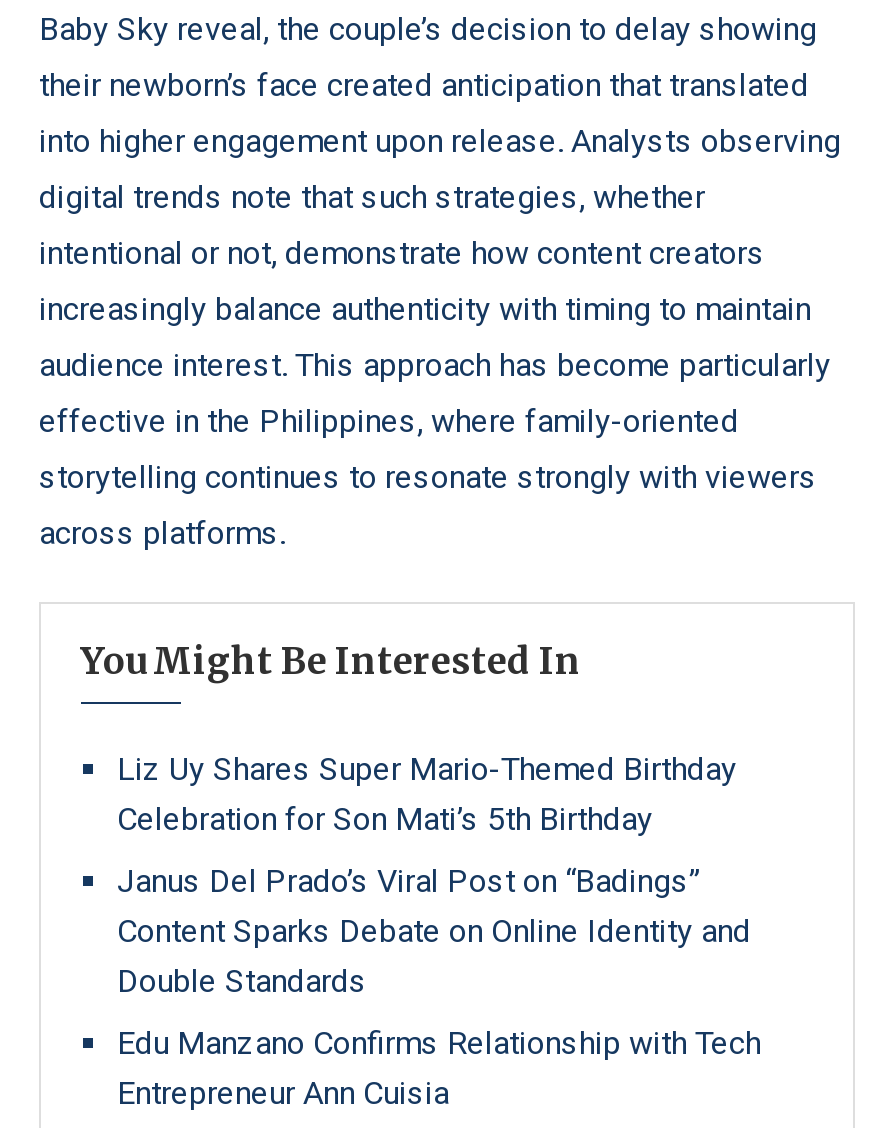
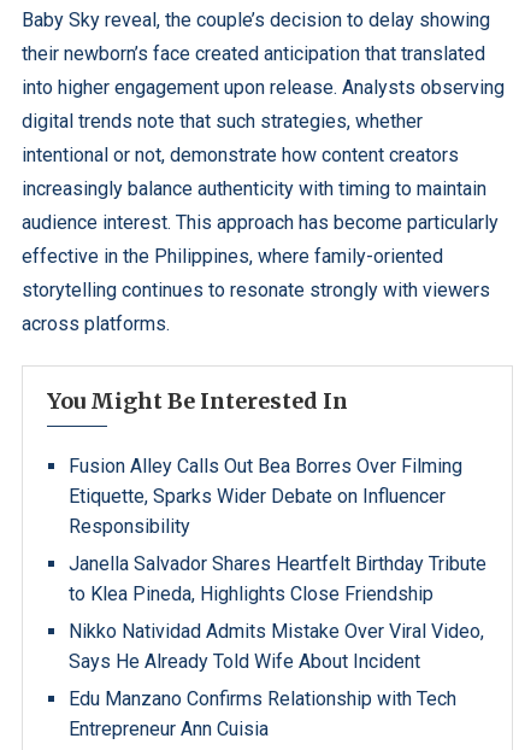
- Liz Uy Shares Super Mario-Themed Birthday
- Celebration for Son Mati’s 5th Birthday
- Janus Del Prado’s Viral Post on “Badings”
- Content Sparks Debate on Online Identity and
- Double Standards
+ Fusion Alley Calls Out Bea Borres Over Filming
+ Etiquette, Sparks Wider Debate on Influencer
+ Responsibility
+ Janella Salvador Shares Heartfelt Birthday Tribute
+ to Klea Pineda, Highlights Close Friendship
+ Nikko Natividad Admits Mistake Over Viral Video,
+ Says He Already Told Wife About Incident
